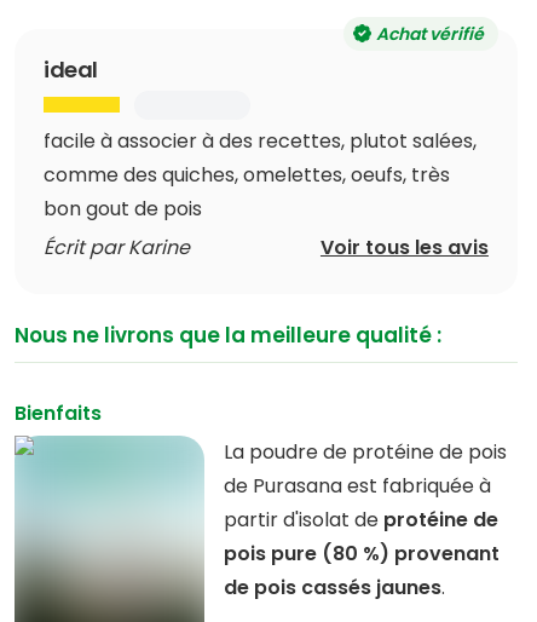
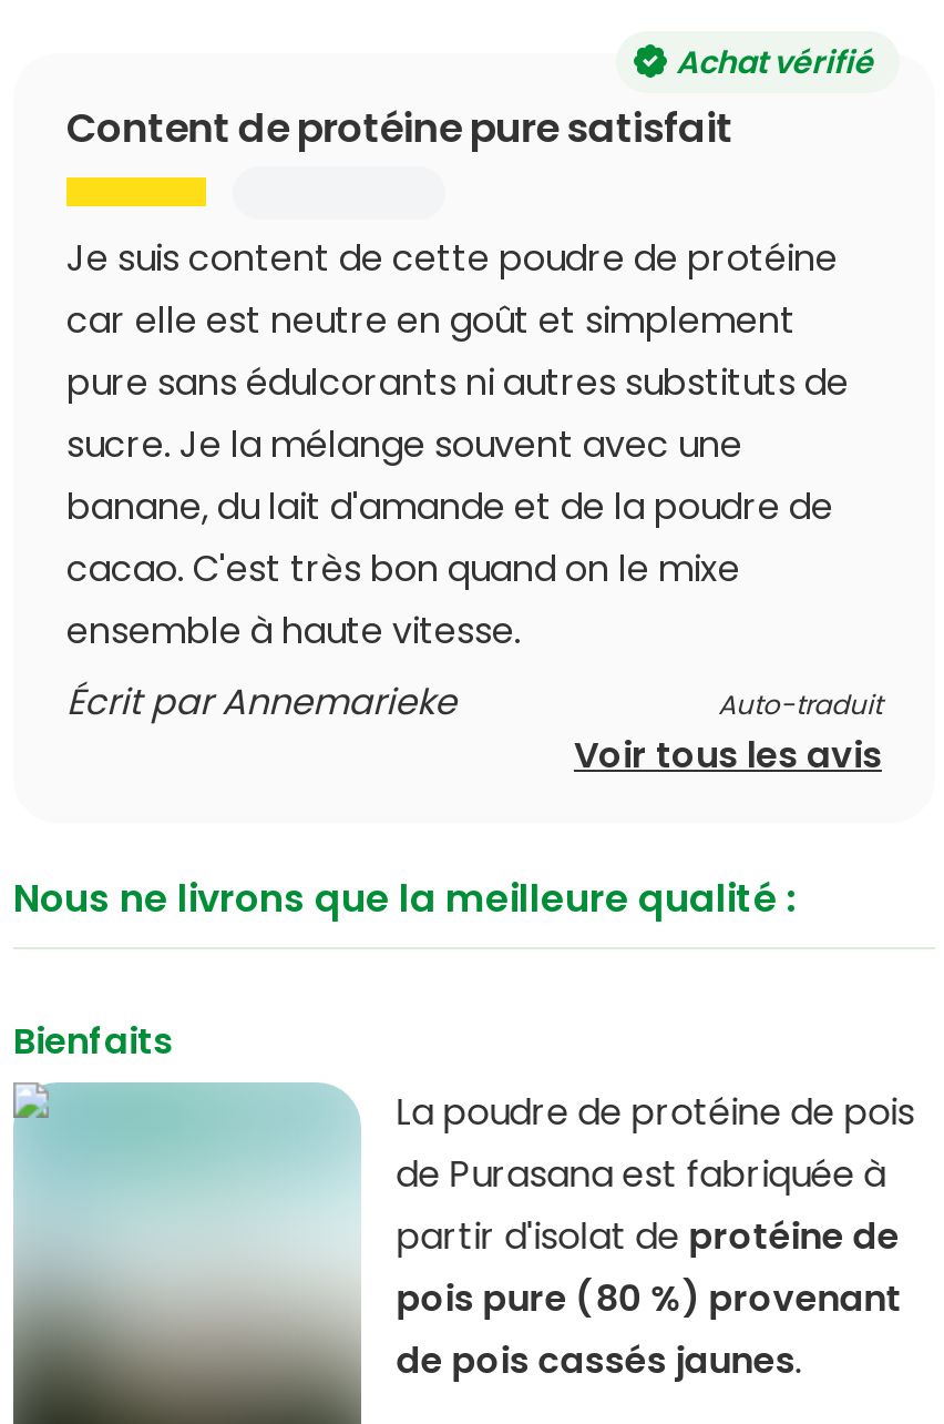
- ideal
+ Content de protéine pure satisfait

- facile à associer à des recettes, plutot salées,
- comme des quiches, omelettes, oeufs, très
- bon gout de pois
- Écrit par Karine
+ Je suis content de cette poudre de protéine
+ car elle est neutre en goût et simplement
+ pure sans édulcorants ni autres substituts de
+ sucre. Je la mélange souvent avec une
+ banane, du lait d'amande et de la poudre de
+ cacao. C'est très bon quand on le mixe
+ ensemble à haute vitesse.
+ Écrit par Annemarieke
+ Auto-traduit
